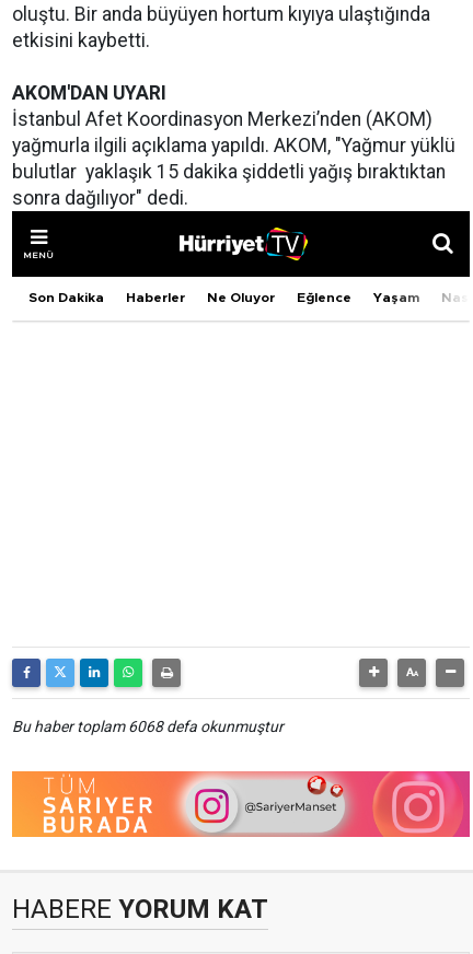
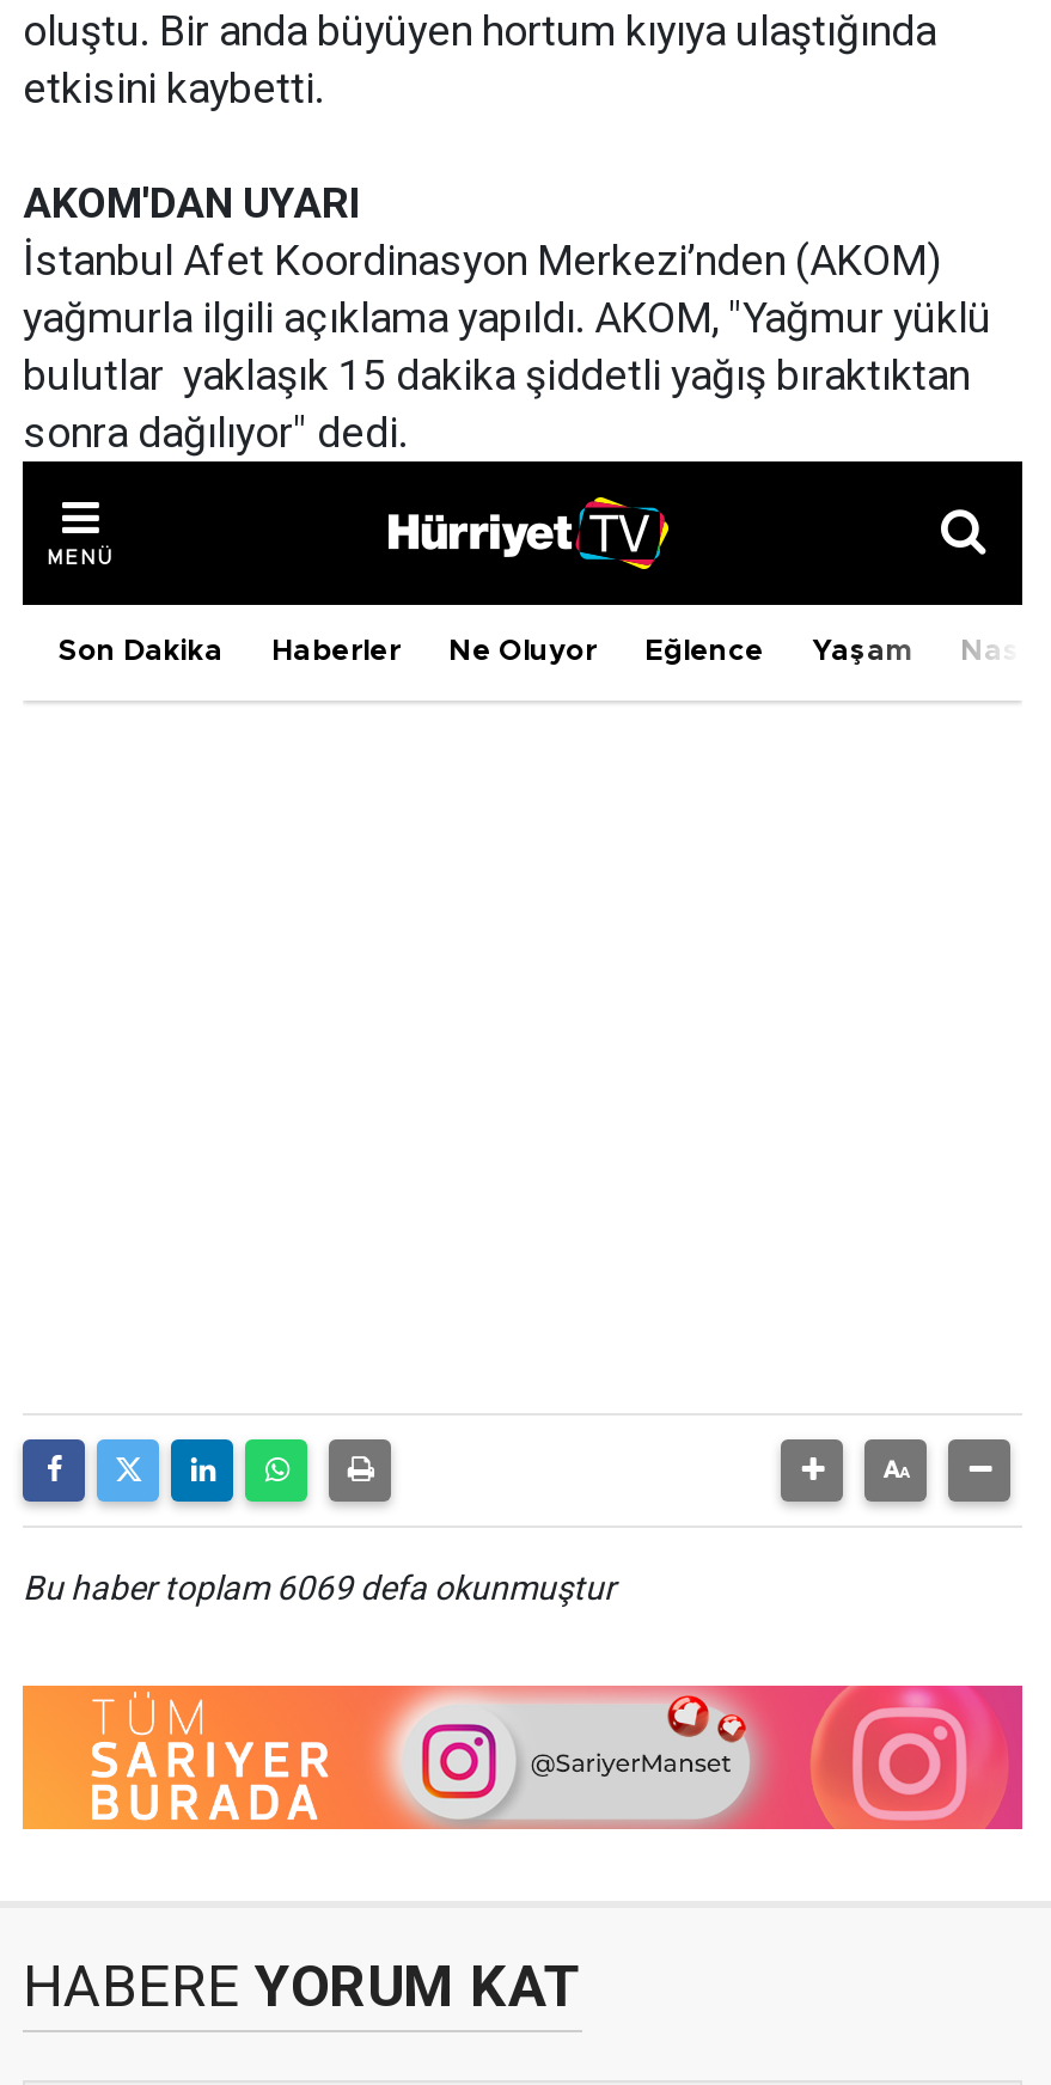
- Bu haber toplam 6068 defa okunmuştur
+ Bu haber toplam 6069 defa okunmuştur
